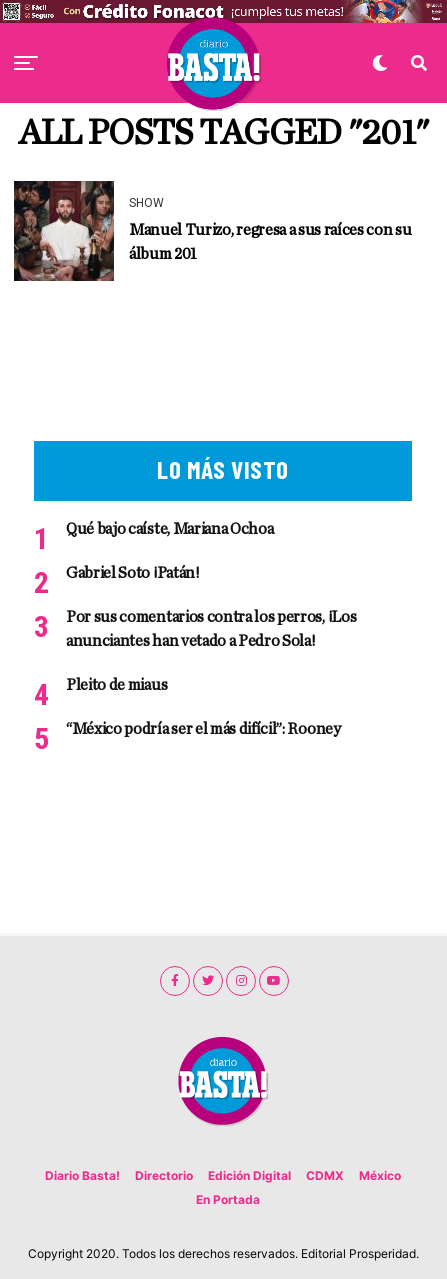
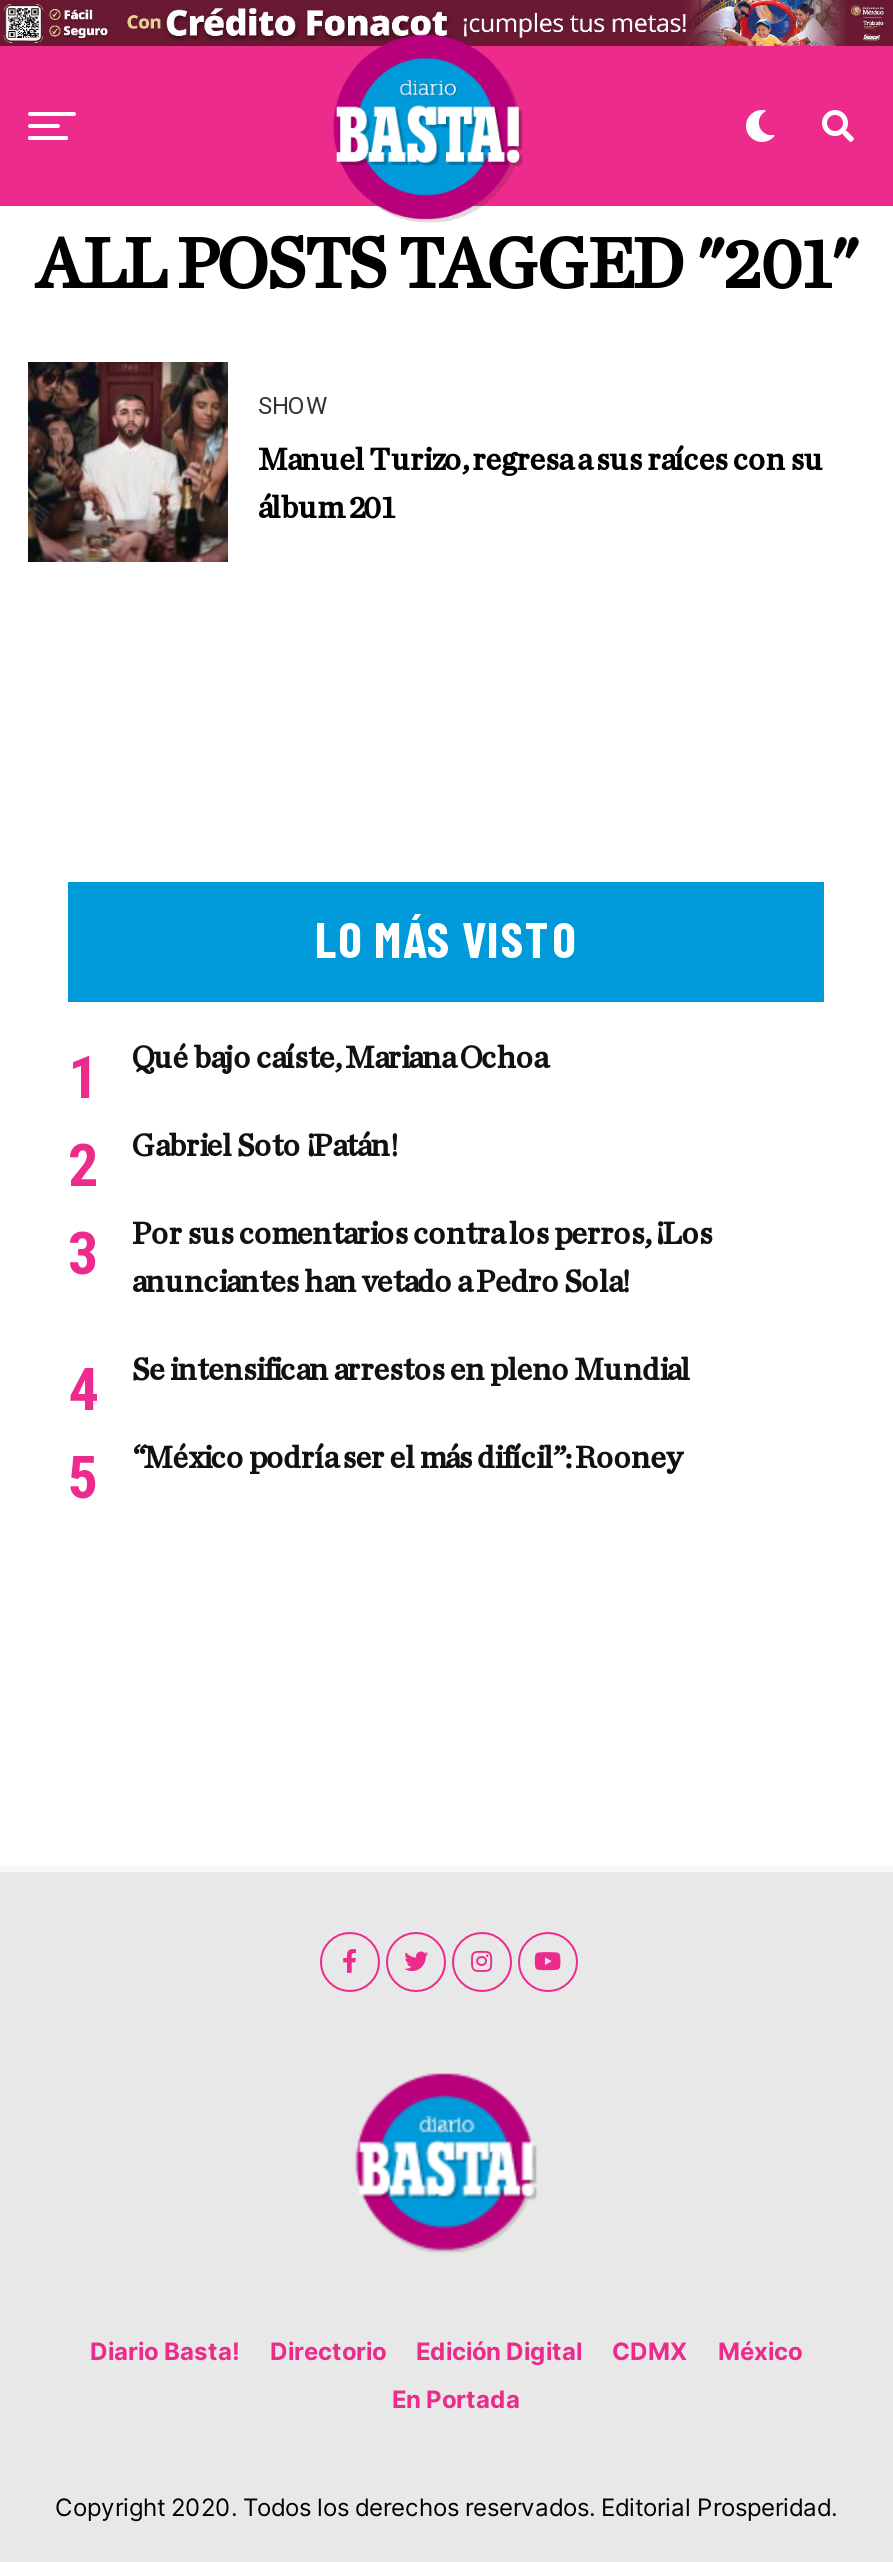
- Pleito de miaus
+ Se intensifican arrestos en pleno Mundial
